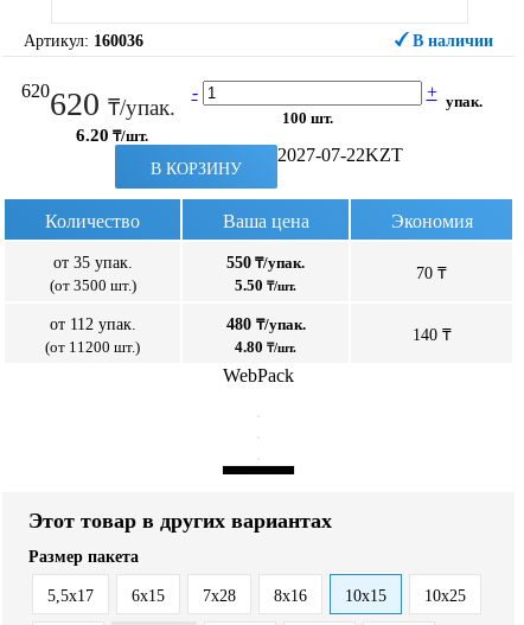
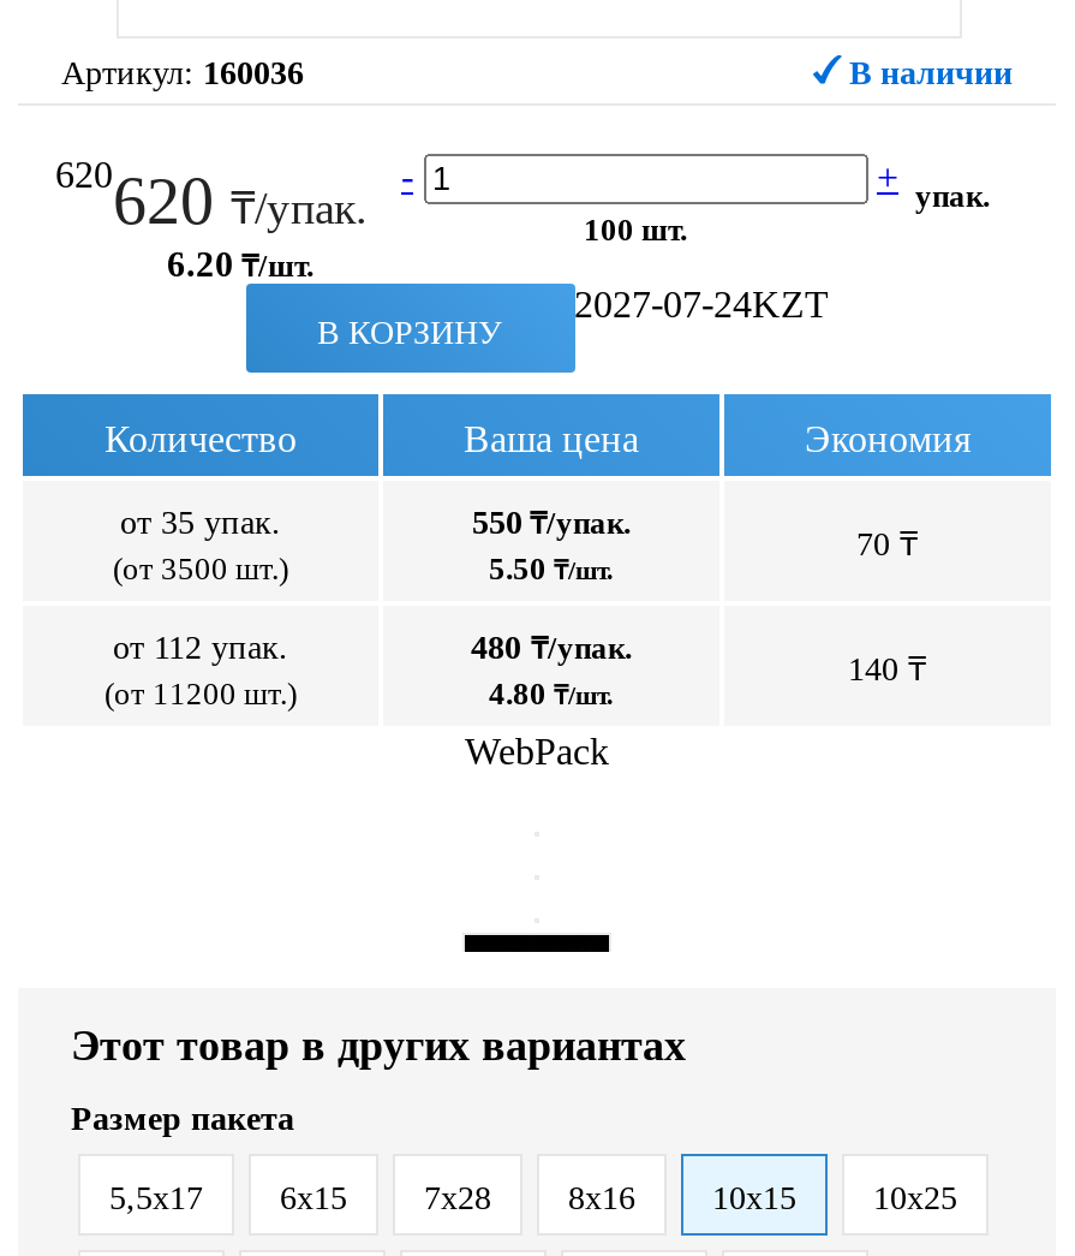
- 2027-07-22KZT
+ 2027-07-24KZT
